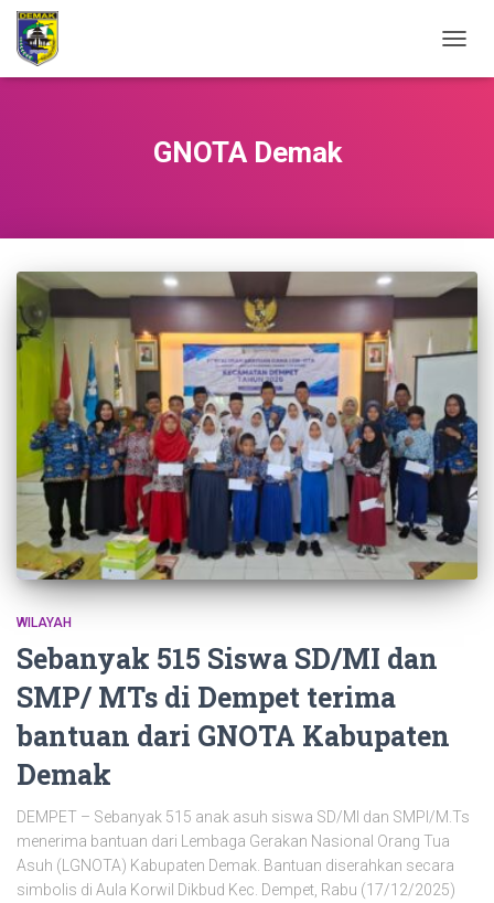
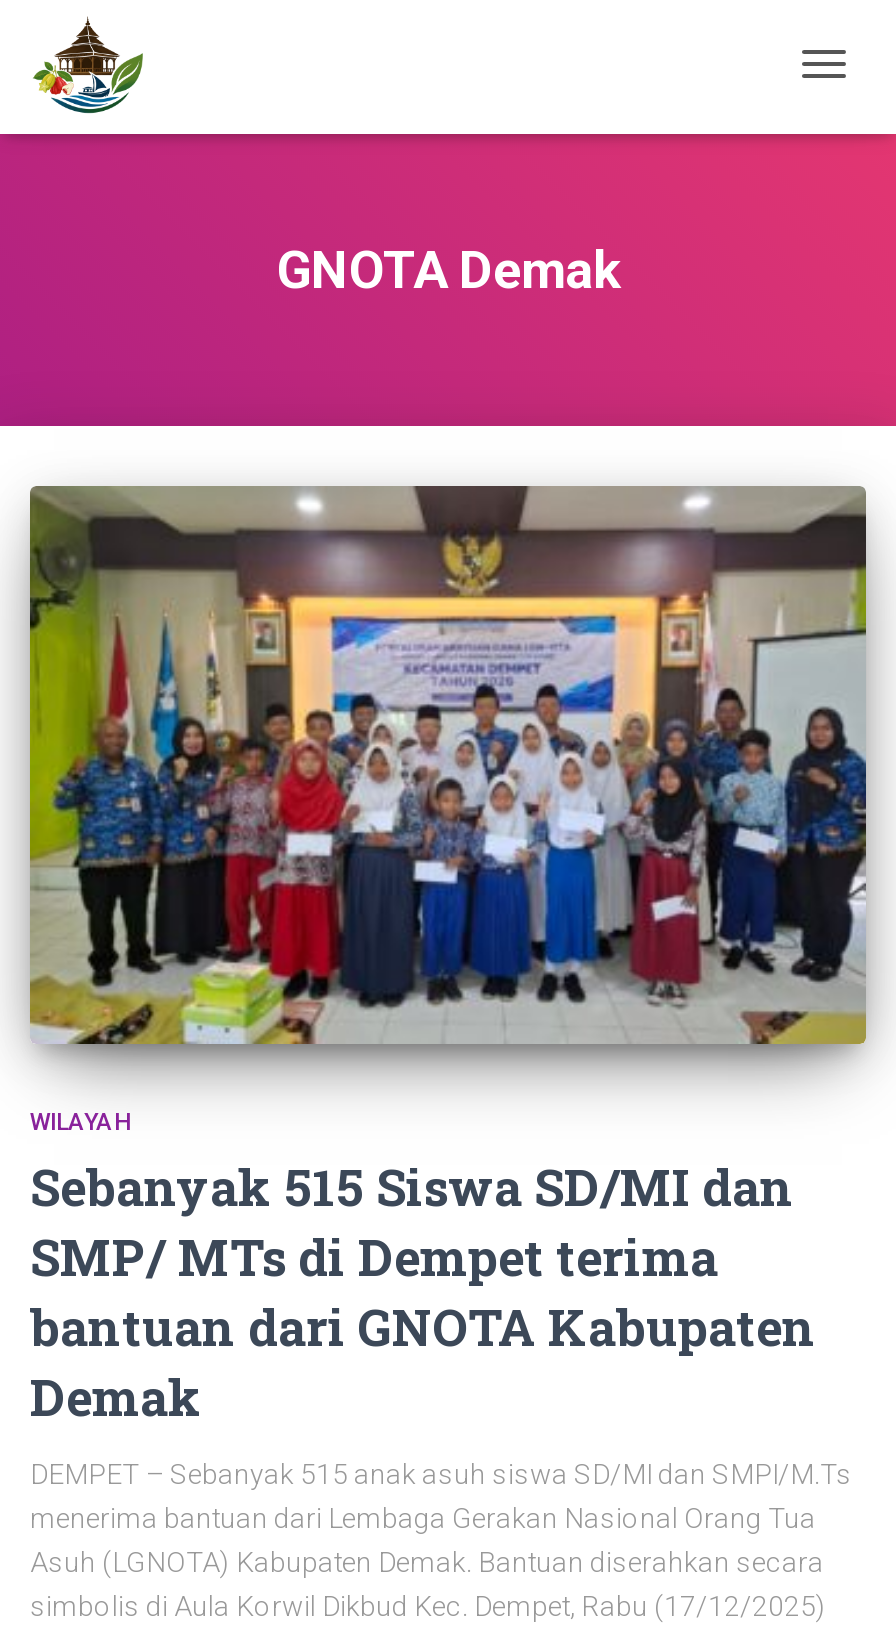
- [image]
+ [image]
